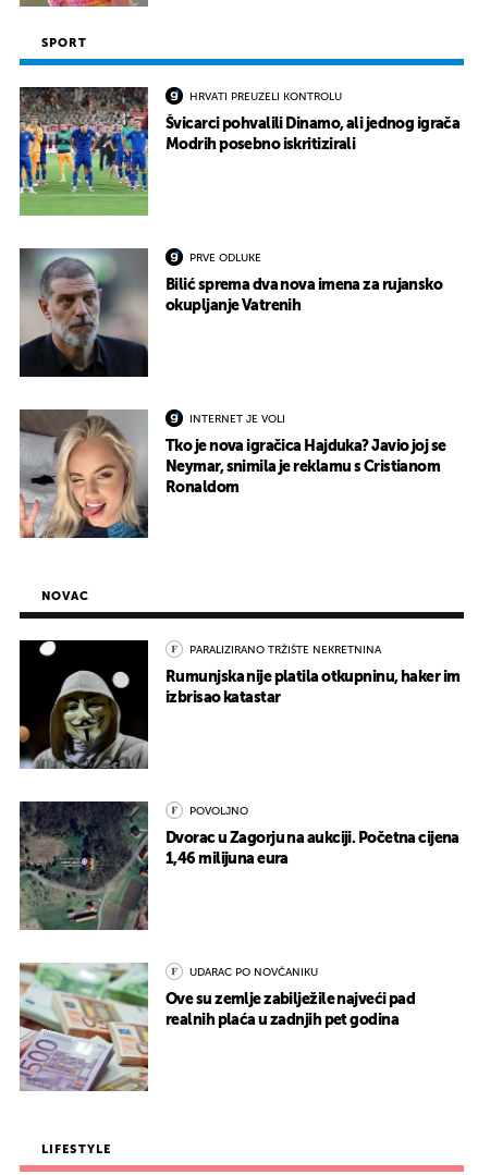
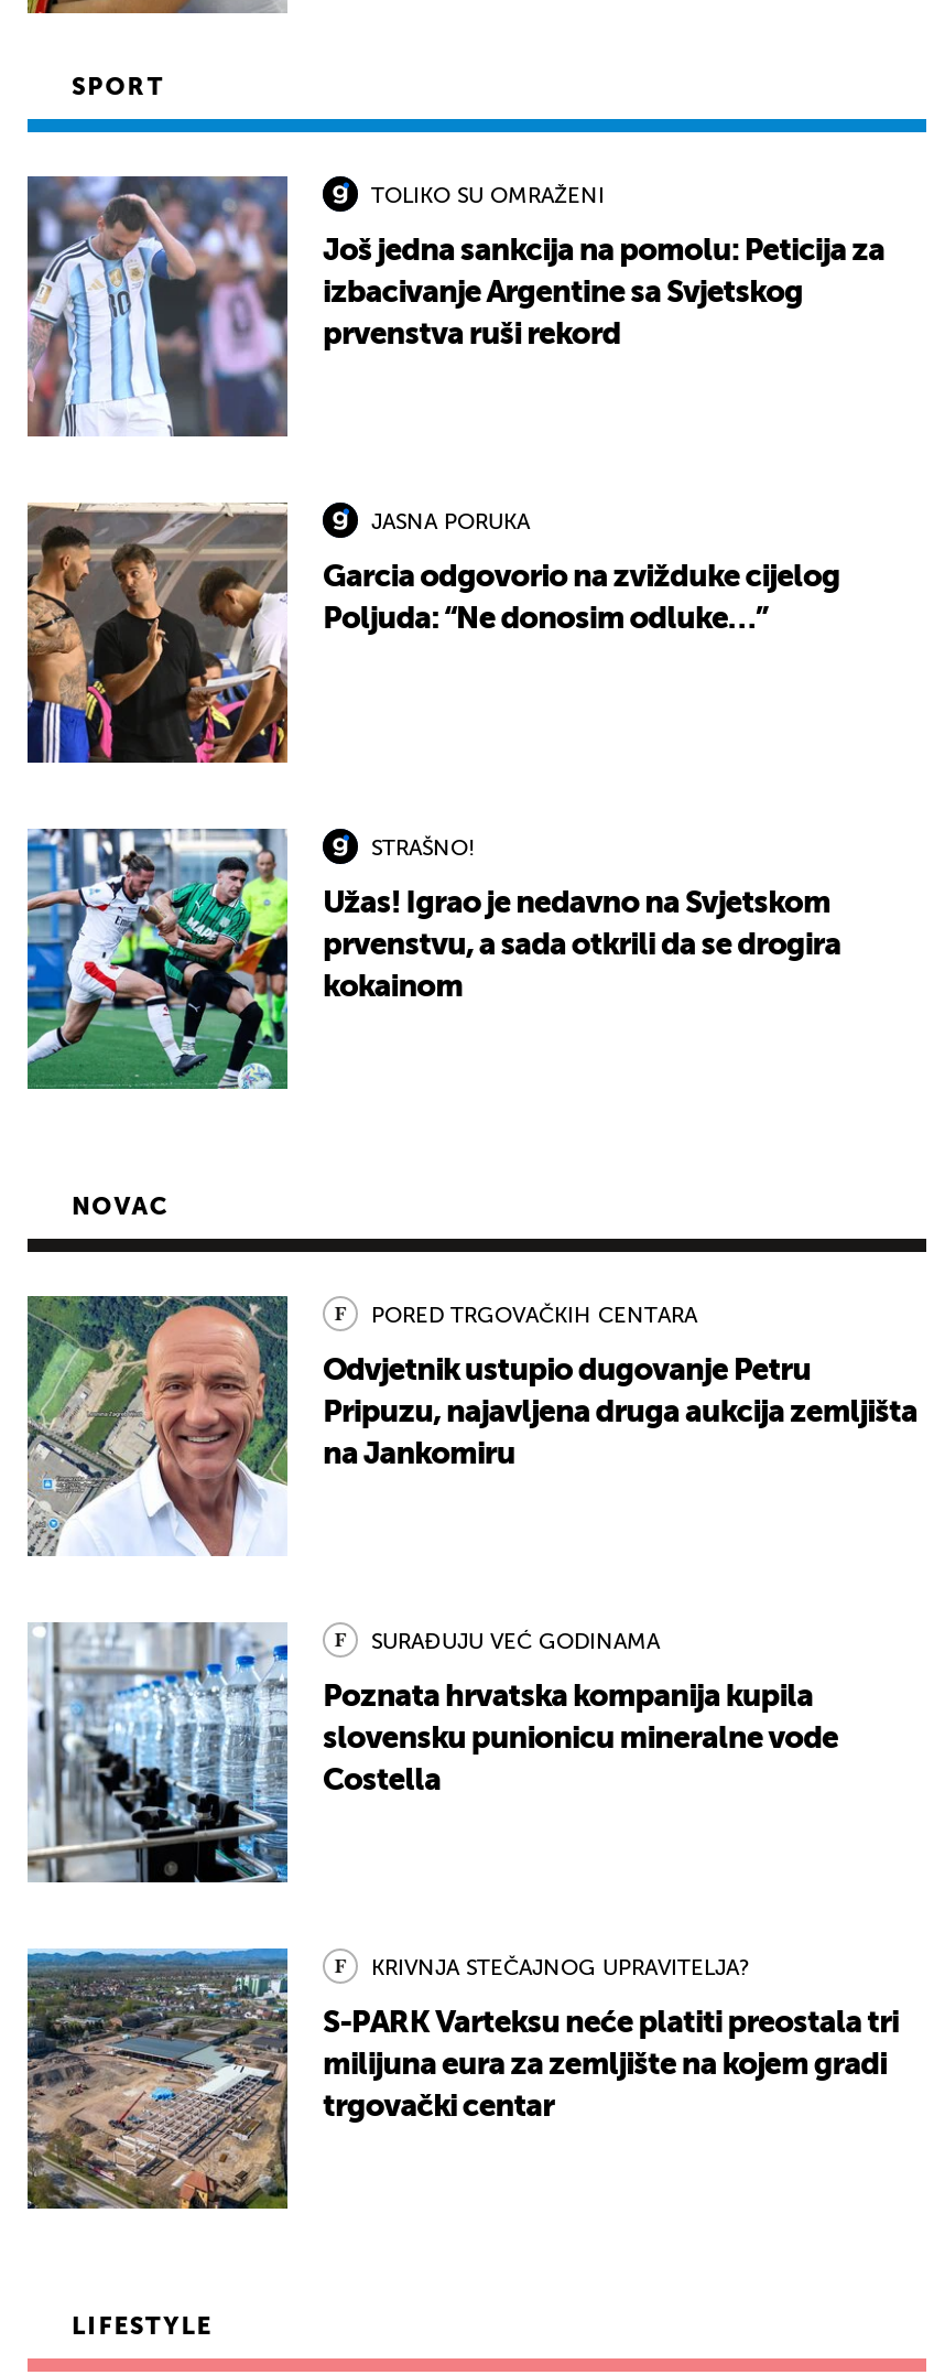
- [image]
- Švicarci pohvalili Dinamo, ali jednog igrača
- Modrih posebno iskritizirali
+ [image]
+ Još jedna sankcija na pomolu: Peticija za
+ izbacivanje Argentine sa Svjetskog
+ prvenstva ruši rekord

- HRVATI PREUZELI KONTROLU
+ TOLIKO SU OMRAŽENI

- [image]
- Bilić sprema dva nova imena za rujansko
- okupljanje Vatrenih
+ [image]
+ Garcia odgovorio na zvižduke cijelog
+ Poljuda: “Ne donosim odluke…”

- PRVE ODLUKE
+ JASNA PORUKA

- [image]
- Tko je nova igračica Hajduka? Javio joj se
- Neymar, snimila je reklamu s Cristianom
- Ronaldom
+ [image]
+ Užas! Igrao je nedavno na Svjetskom
+ prvenstvu, a sada otkrili da se drogira
+ kokainom

- INTERNET JE VOLI
+ STRAŠNO!

- [image]
- Rumunjska nije platila otkupninu, haker im
- izbrisao katastar
+ [image]
+ Odvjetnik ustupio dugovanje Petru
+ Pripuzu, najavljena druga aukcija zemljišta
+ na Jankomiru

- PARALIZIRANO TRŽIŠTE NEKRETNINA
+ PORED TRGOVAČKIH CENTARA

- [image]
- Dvorac u Zagorju na aukciji. Početna cijena
- 1,46 milijuna eura
+ [image]
+ Poznata hrvatska kompanija kupila
+ slovensku punionicu mineralne vode
+ Costella

- POVOLJNO
+ SURAĐUJU VEĆ GODINAMA

- [image]
- Ove su zemlje zabilježile najveći pad
- realnih plaća u zadnjih pet godina
+ [image]
+ S-PARK Varteksu neće platiti preostala tri
+ milijuna eura za zemljište na kojem gradi
+ trgovački centar

- UDARAC PO NOVČANIKU
+ KRIVNJA STEČAJNOG UPRAVITELJA?
